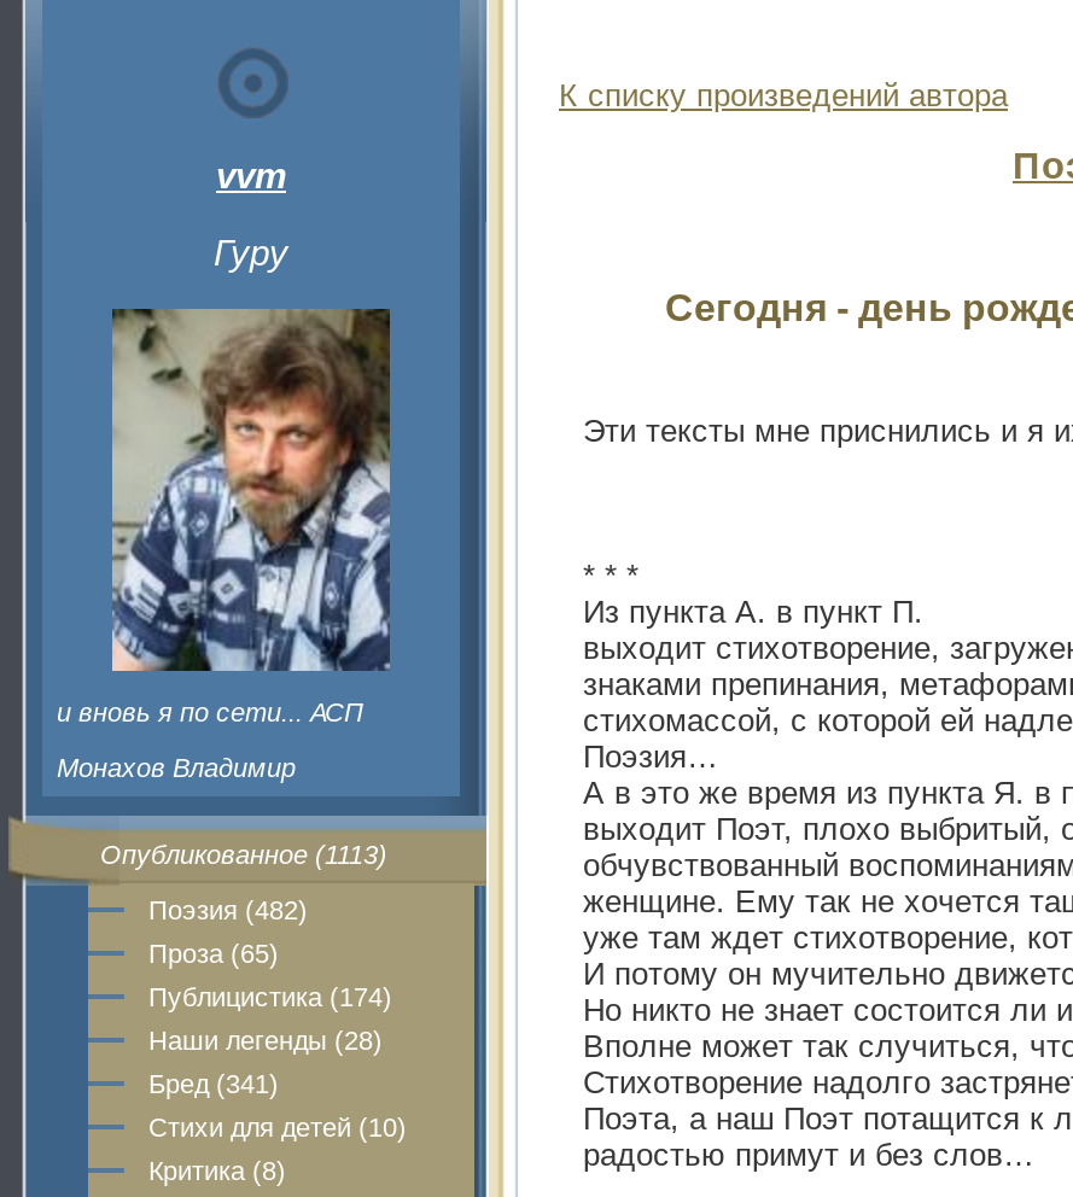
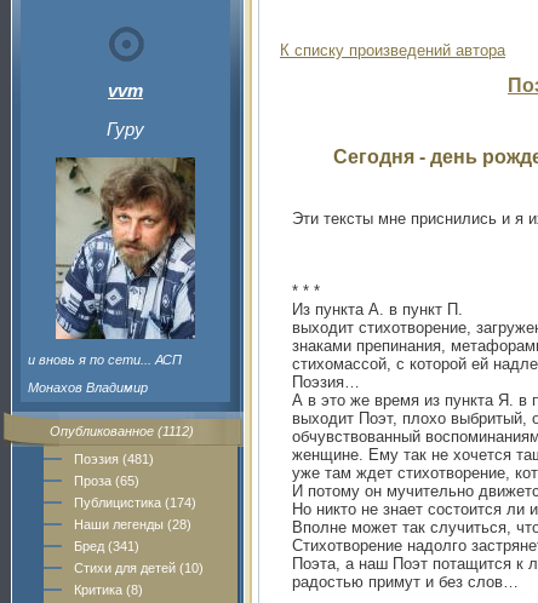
- Опубликованное (1113)
+ Опубликованное (1112)

- Поэзия (482)
+ Поэзия (481)
